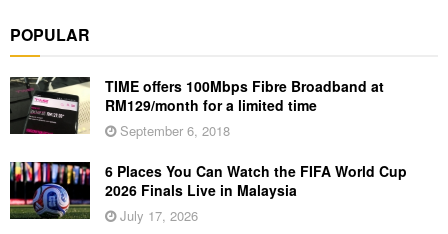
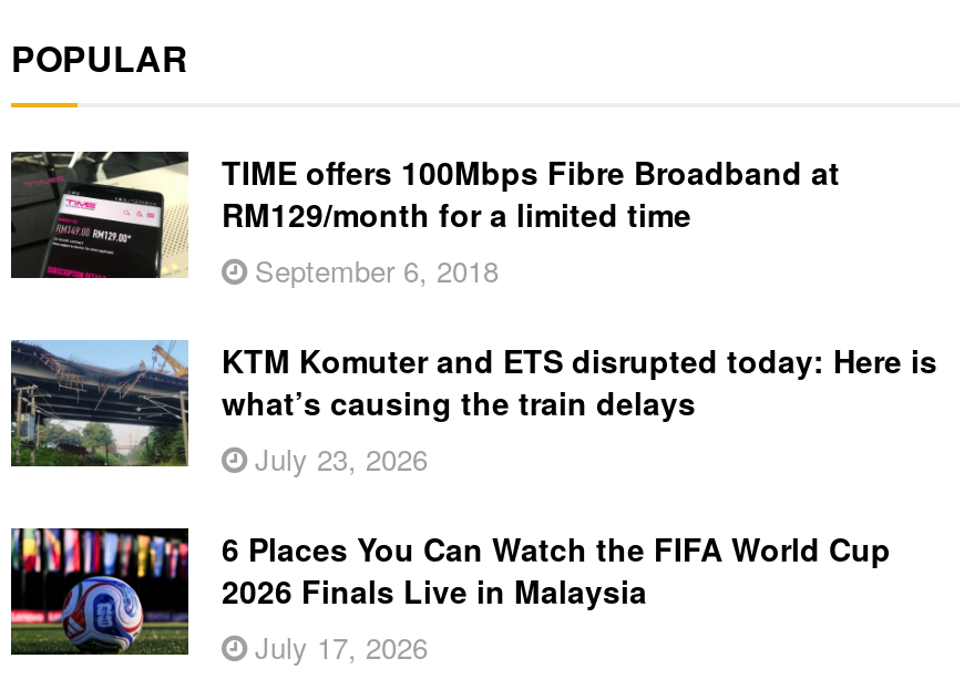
+ [image]
+ KTM Komuter and ETS disrupted today: Here is
+ what’s causing the train delays
+ July 23, 2026
